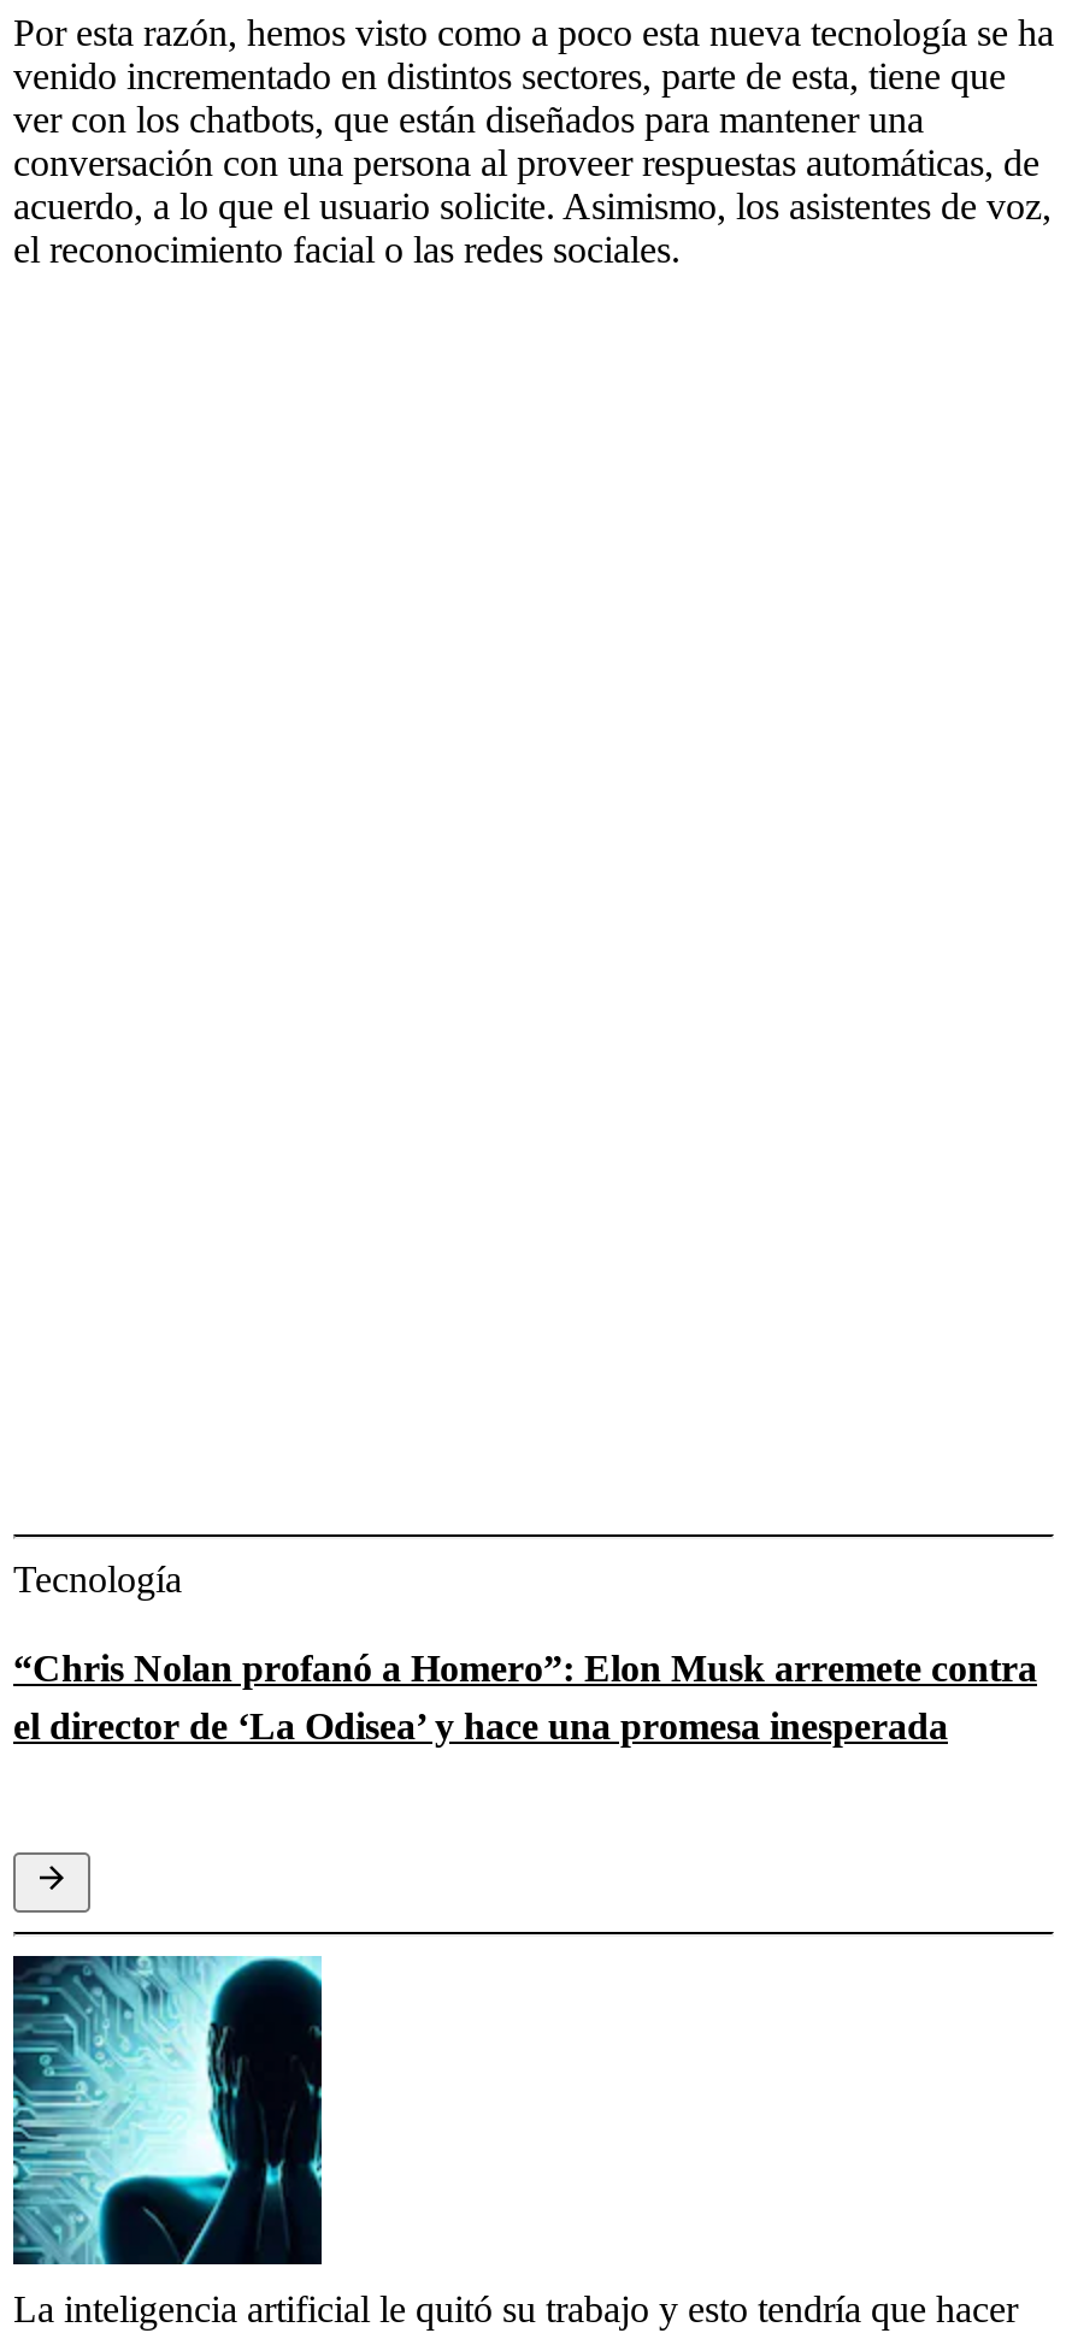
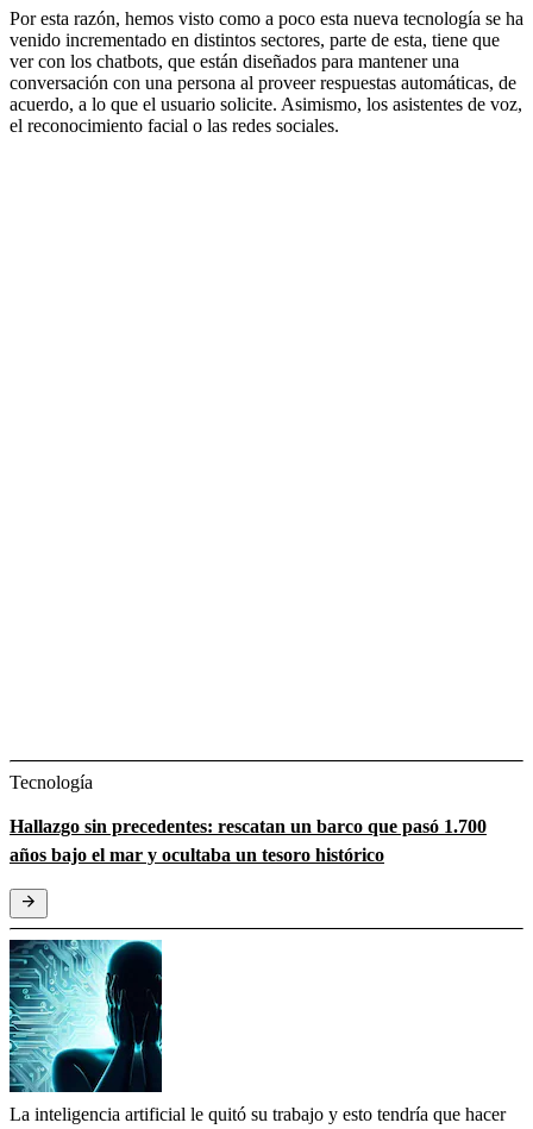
- “Chris Nolan profanó a Homero”: Elon Musk arremete contra
- el director de ‘La Odisea’ y hace una promesa inesperada
+ Hallazgo sin precedentes: rescatan un barco que pasó 1.700
+ años bajo el mar y ocultaba un tesoro histórico
